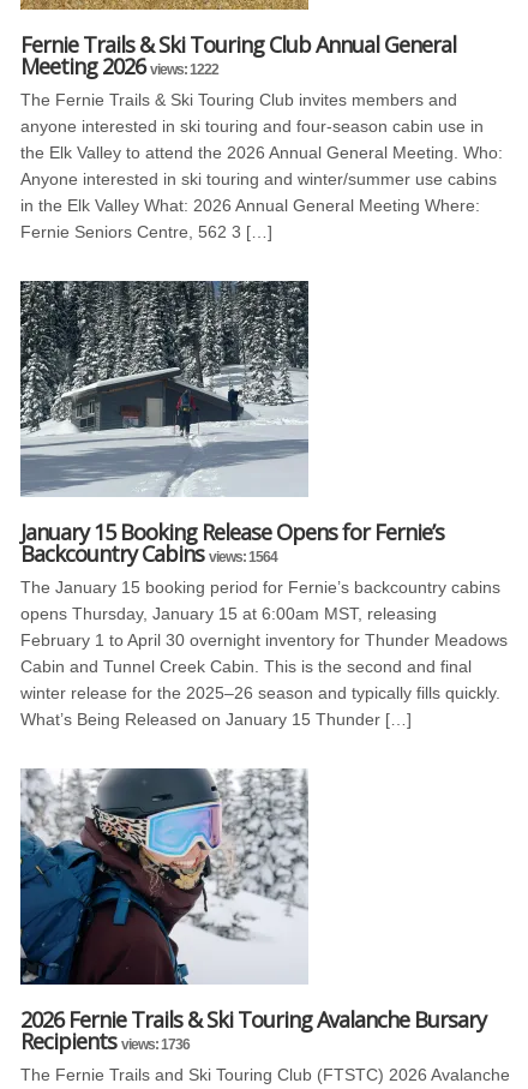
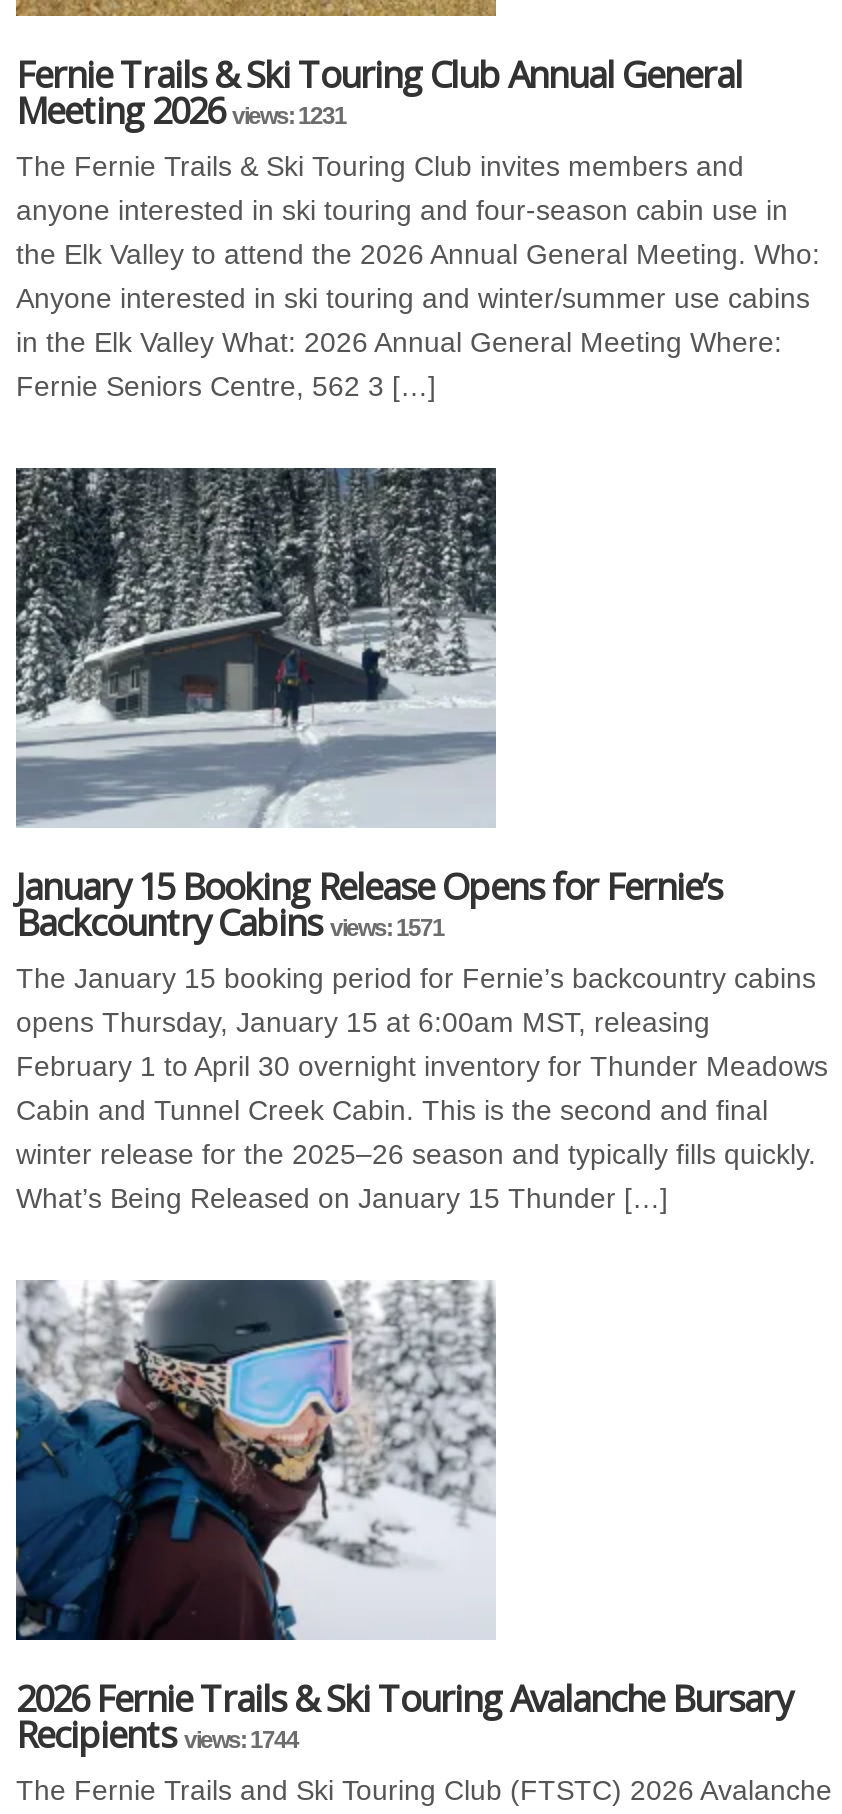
- Meeting 2026 views: 1222
+ Meeting 2026 views: 1231

- Backcountry Cabins views: 1564
+ Backcountry Cabins views: 1571

- Recipients views: 1736
+ Recipients views: 1744
